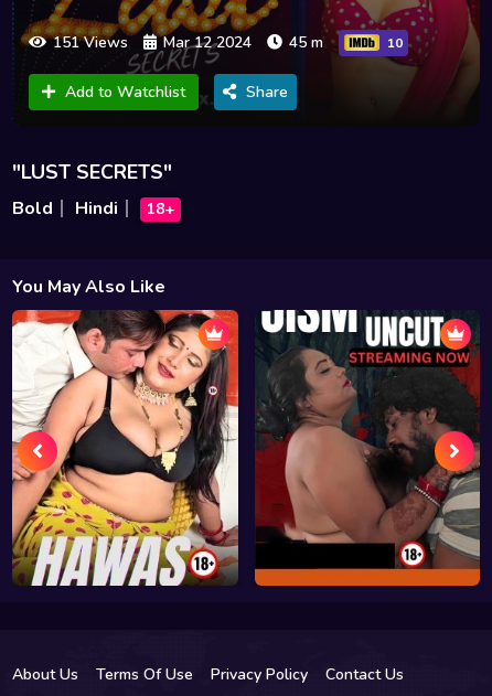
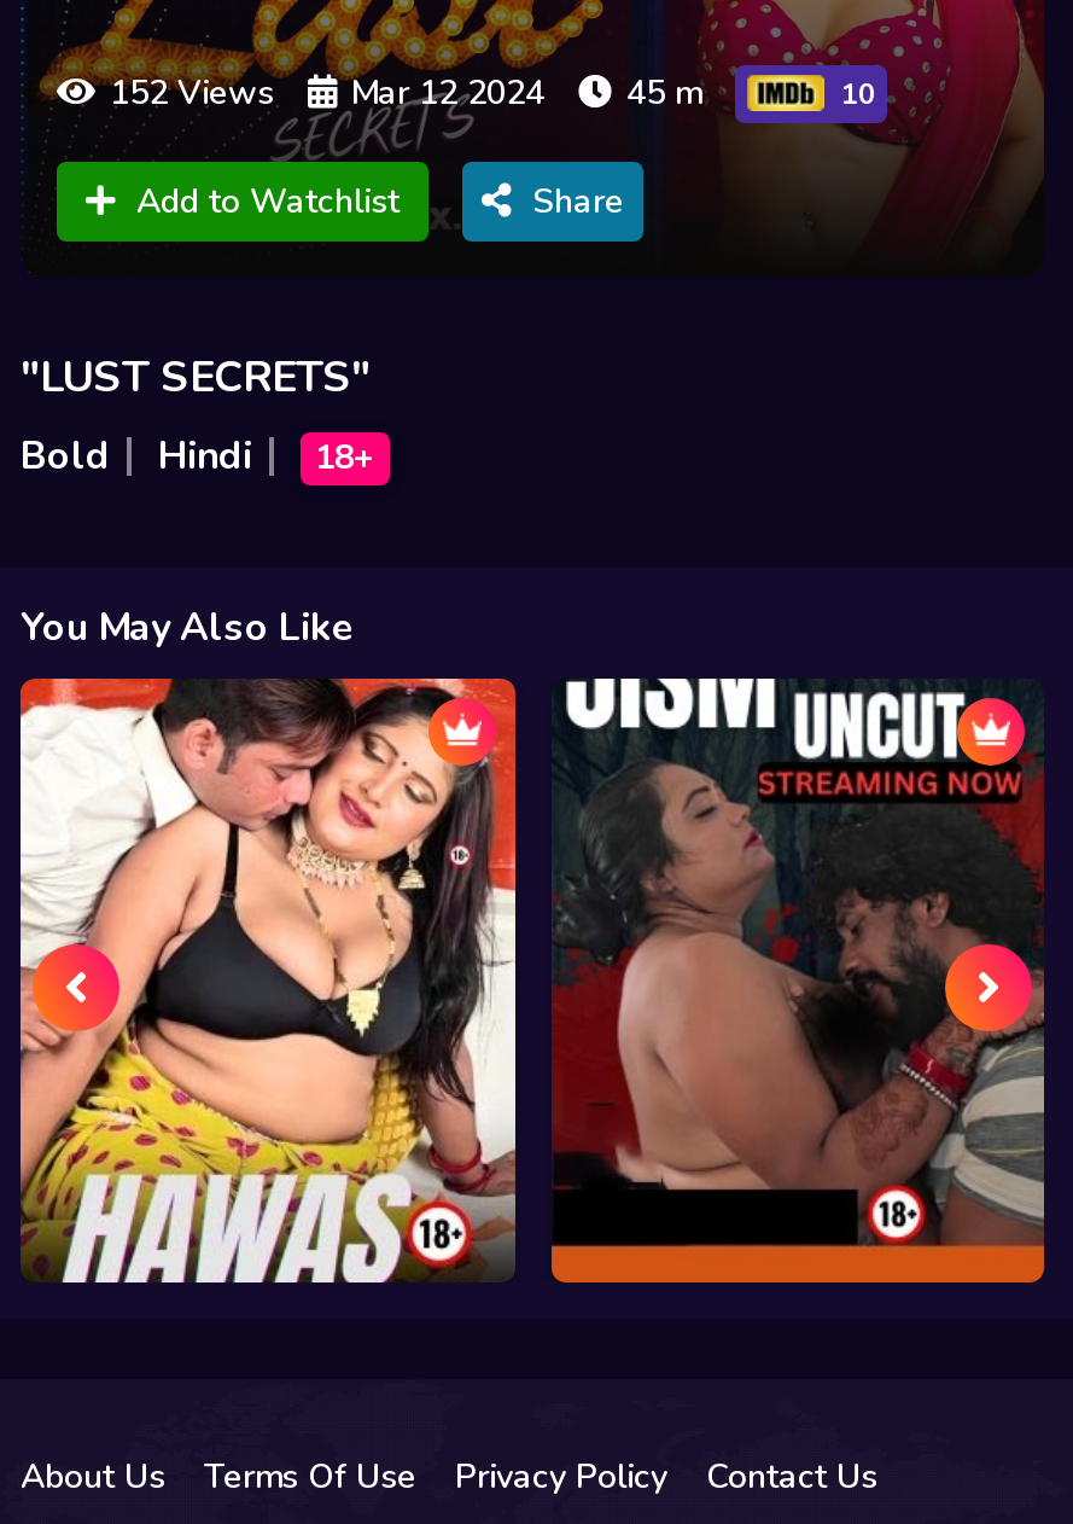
- 151 Views Mar 12 2024 45 m
+ 152 Views Mar 12 2024 45 m
